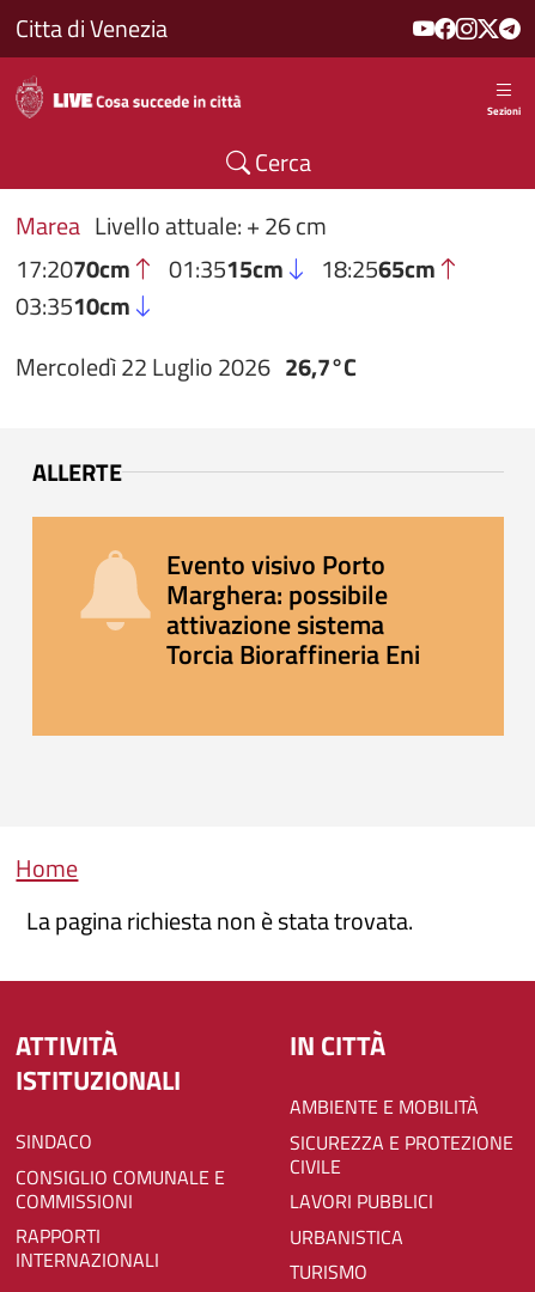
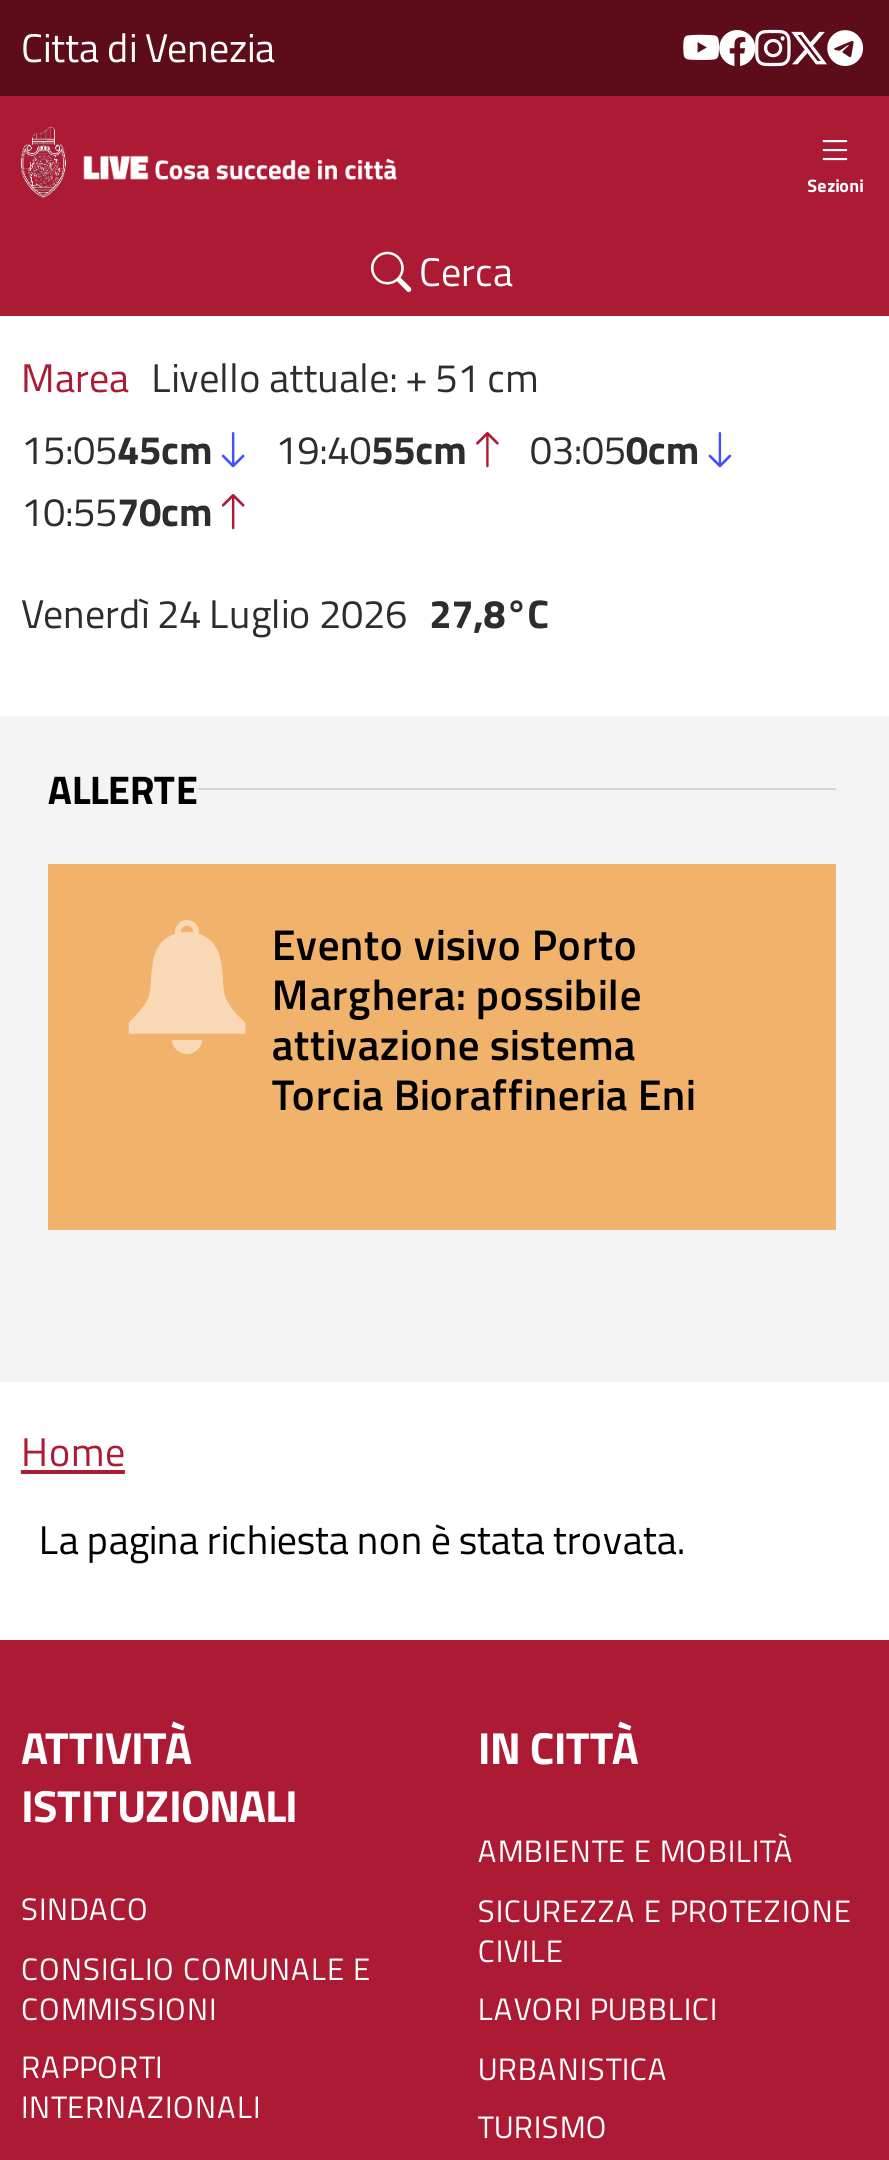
- Marea Livello attuale: + 26 cm
- 17:2070cm
- 01:3515cm
- 18:2565cm
- 03:3510cm
+ Marea Livello attuale: + 51 cm
+ 15:0545cm
+ 19:4055cm
+ 03:050cm
+ 10:5570cm

- Mercoledì 22 Luglio 2026 26,7°C
+ Venerdì 24 Luglio 2026 27,8°C
